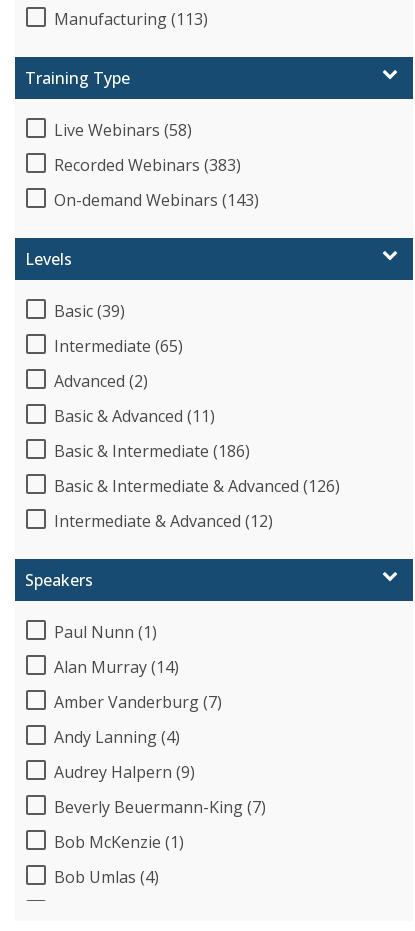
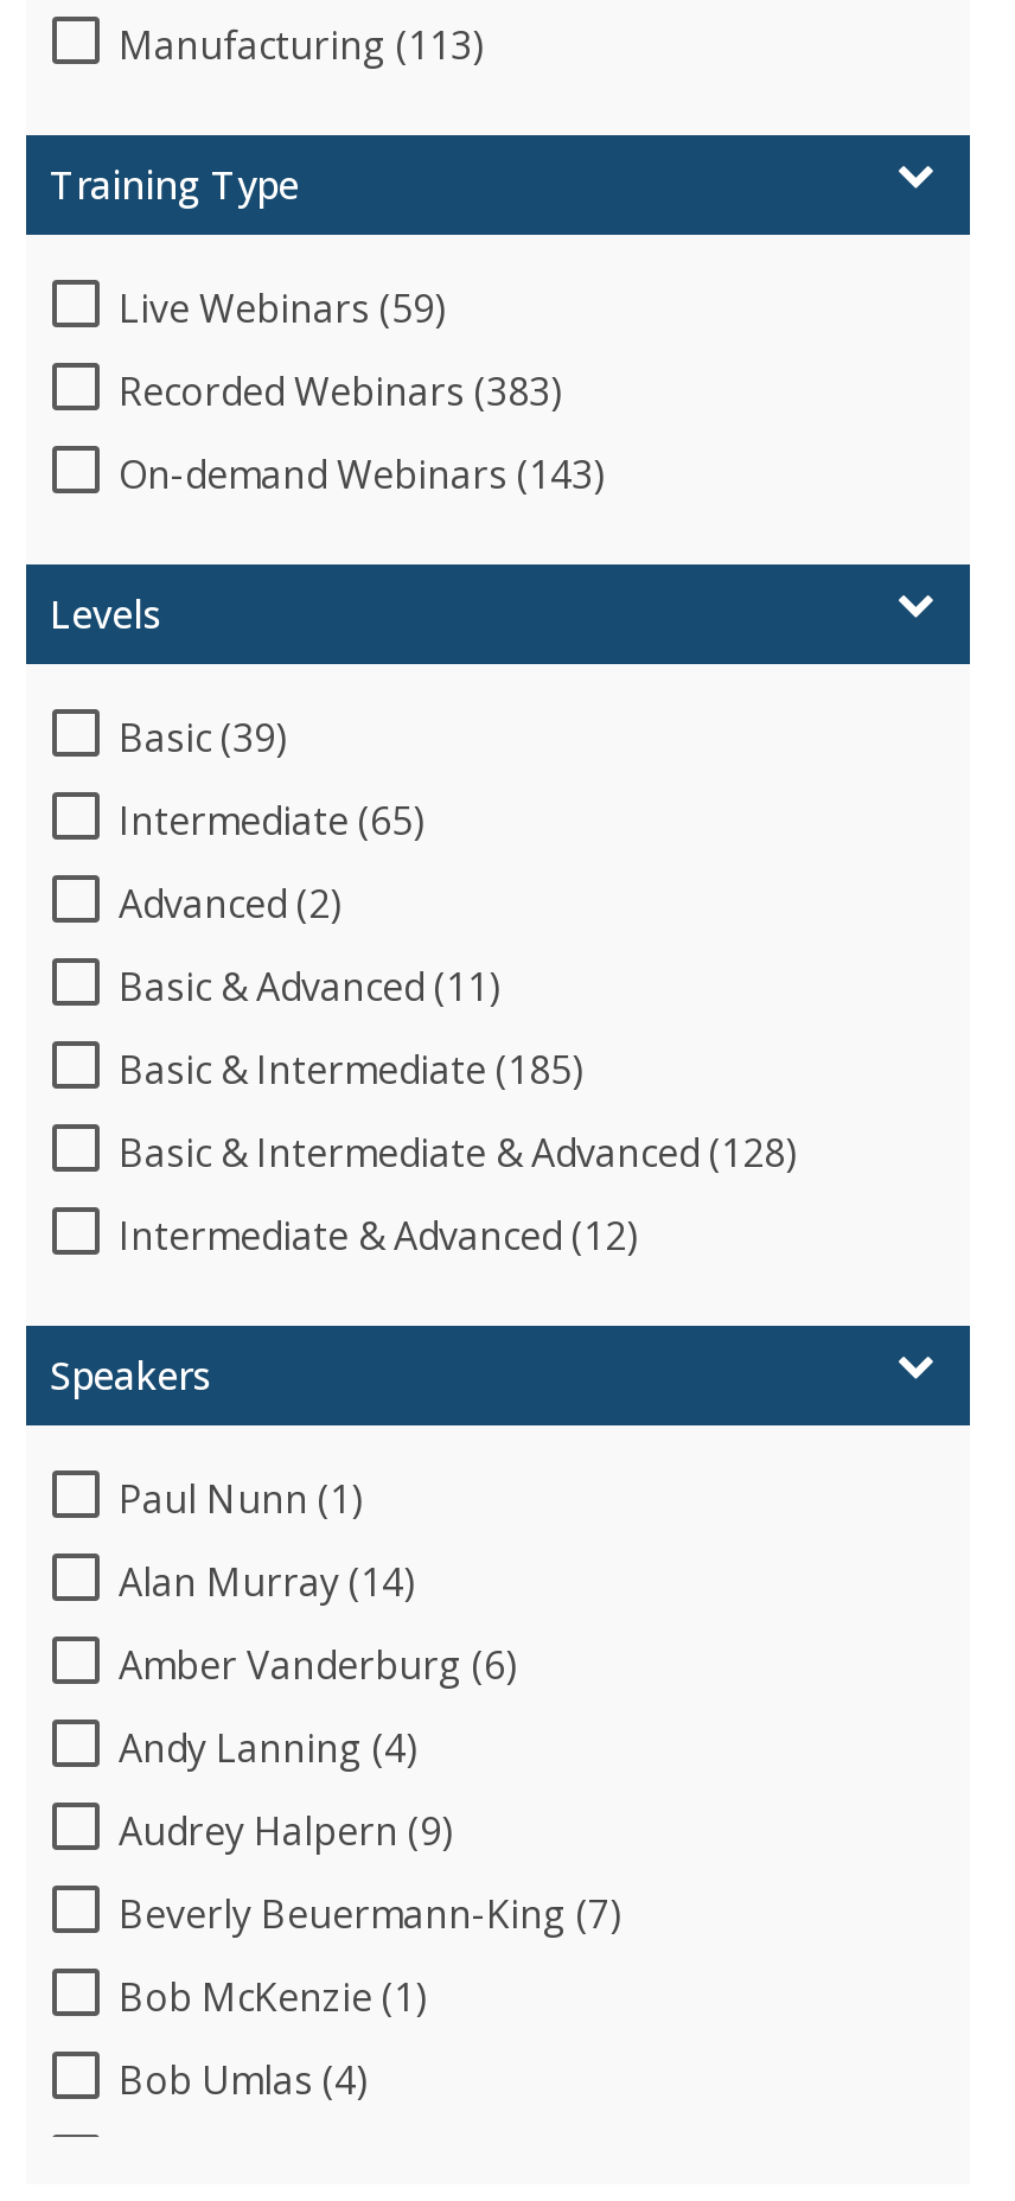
- Live Webinars (58)
+ Live Webinars (59)

- Basic & Intermediate (186)
+ Basic & Intermediate (185)

- Basic & Intermediate & Advanced (126)
+ Basic & Intermediate & Advanced (128)

- Amber Vanderburg (7)
+ Amber Vanderburg (6)
